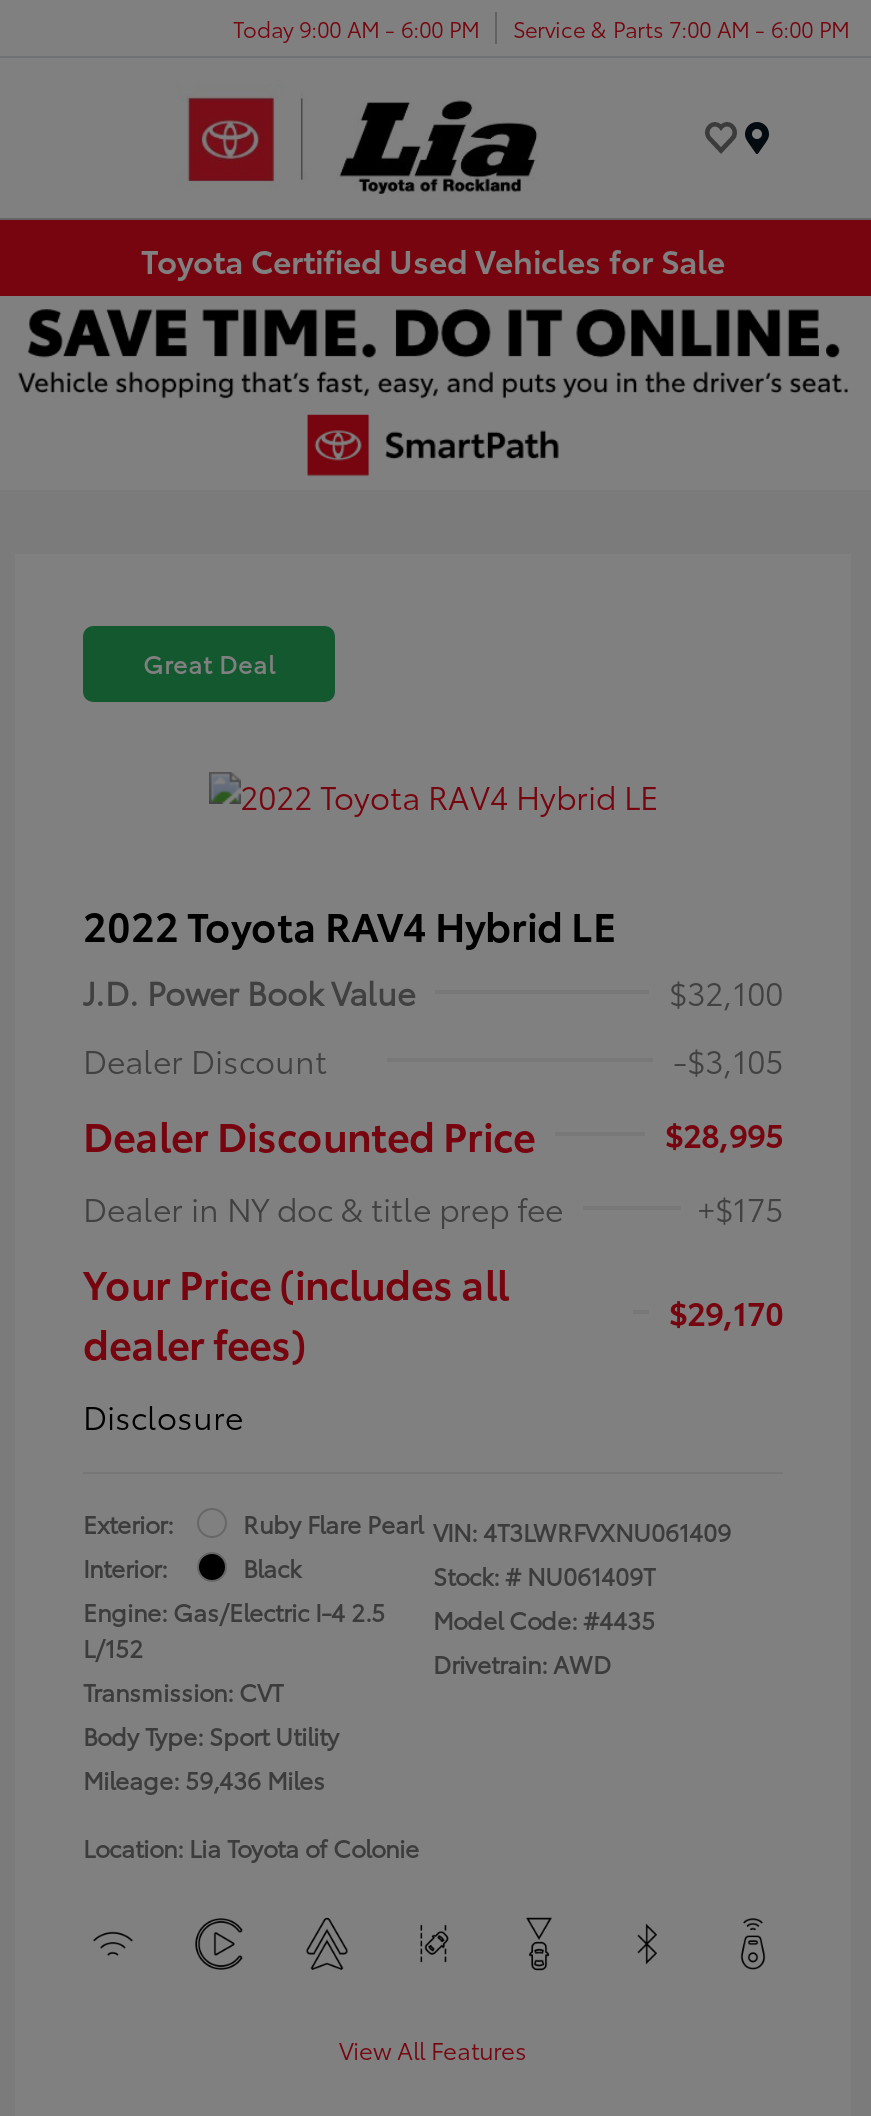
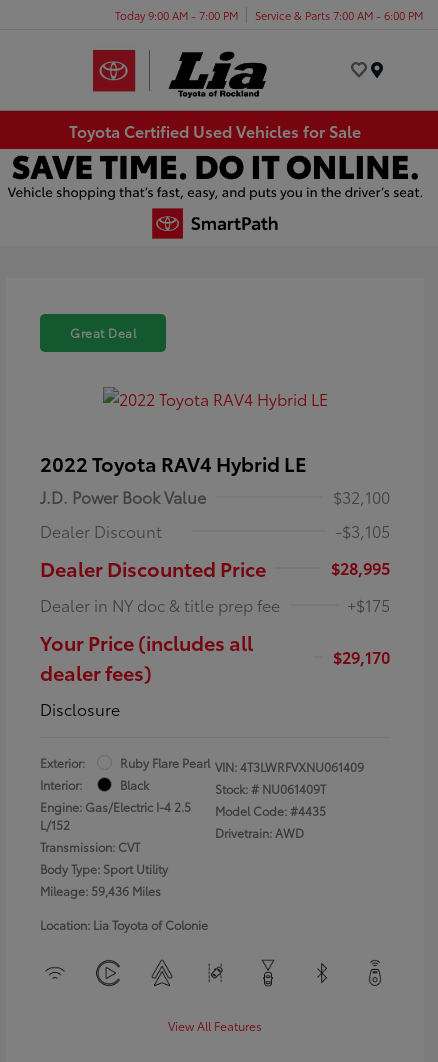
- Today 9:00 AM - 6:00 PM Service & Parts 7:00 AM - 6:00 PM
+ Today 9:00 AM - 7:00 PM Service & Parts 7:00 AM - 6:00 PM
